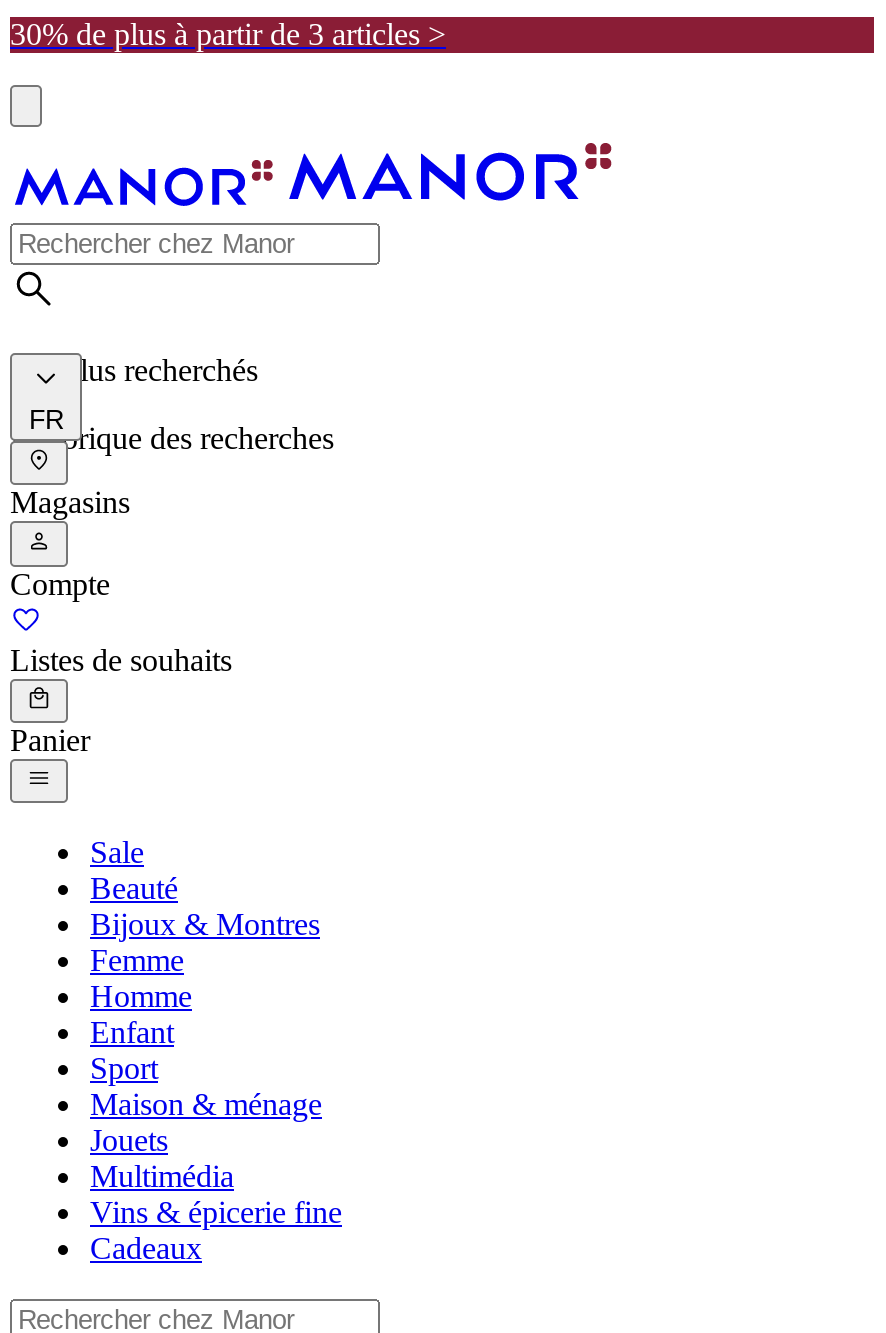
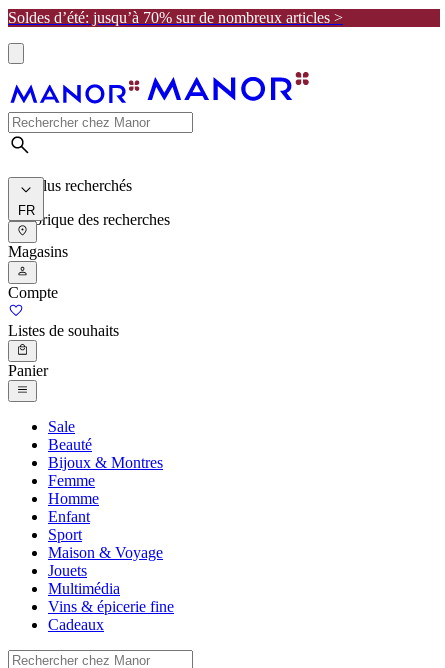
- 30% de plus à partir de 3 articles >
+ Soldes d’été: jusqu’à 70% sur de nombreux articles >

- Maison & ménage
+ Maison & Voyage
